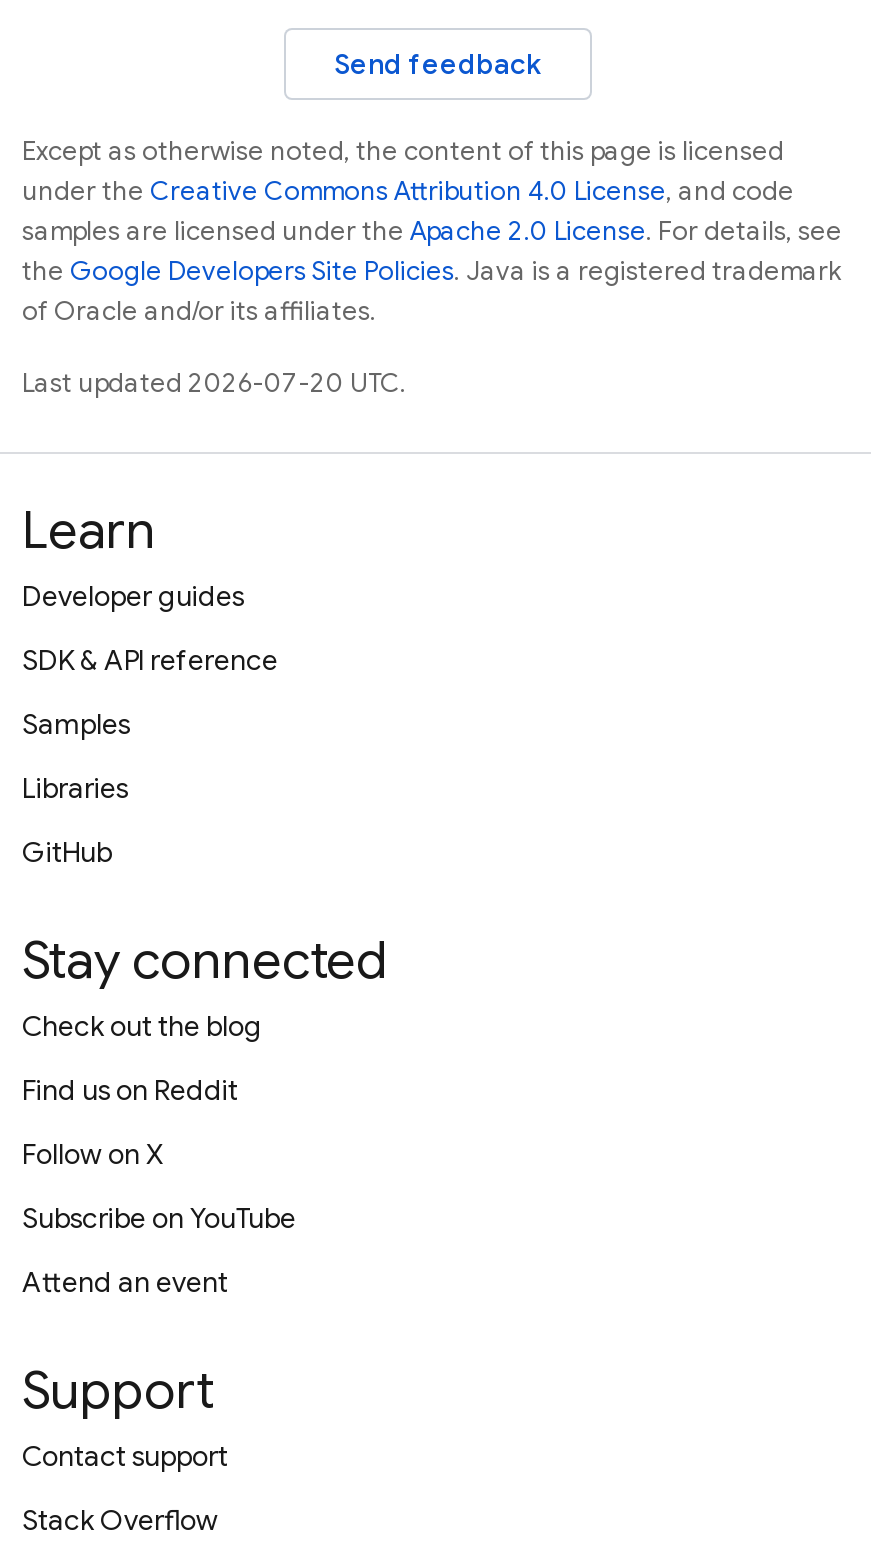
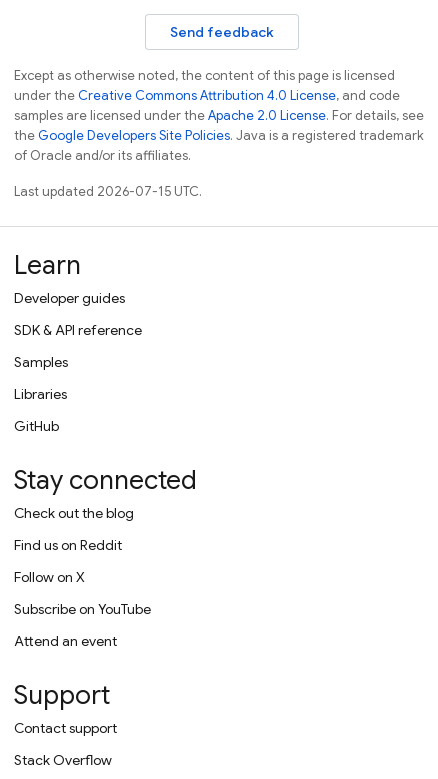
- Last updated 2026-07-20 UTC.
+ Last updated 2026-07-15 UTC.
